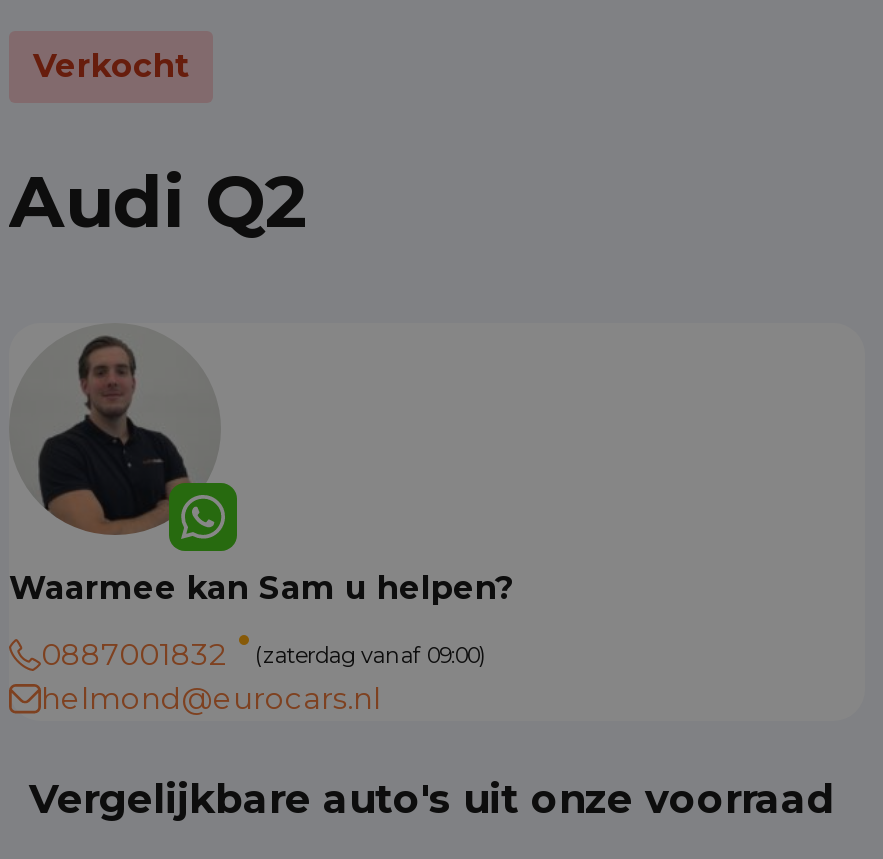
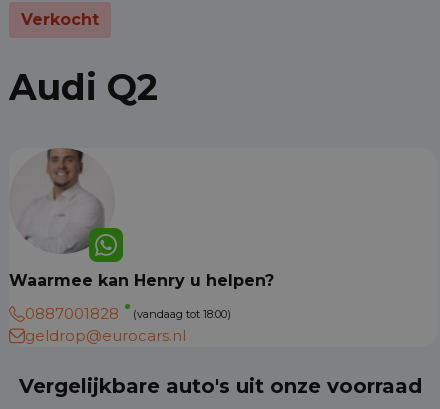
- [image]
- Waarmee kan Sam u helpen?
+ [image]
+ Waarmee kan Henry u helpen?

- 0887001832
- (zaterdag vanaf 09:00)
- helmond@eurocars.nl
+ 0887001828
+ (vandaag tot 18:00)
+ geldrop@eurocars.nl
